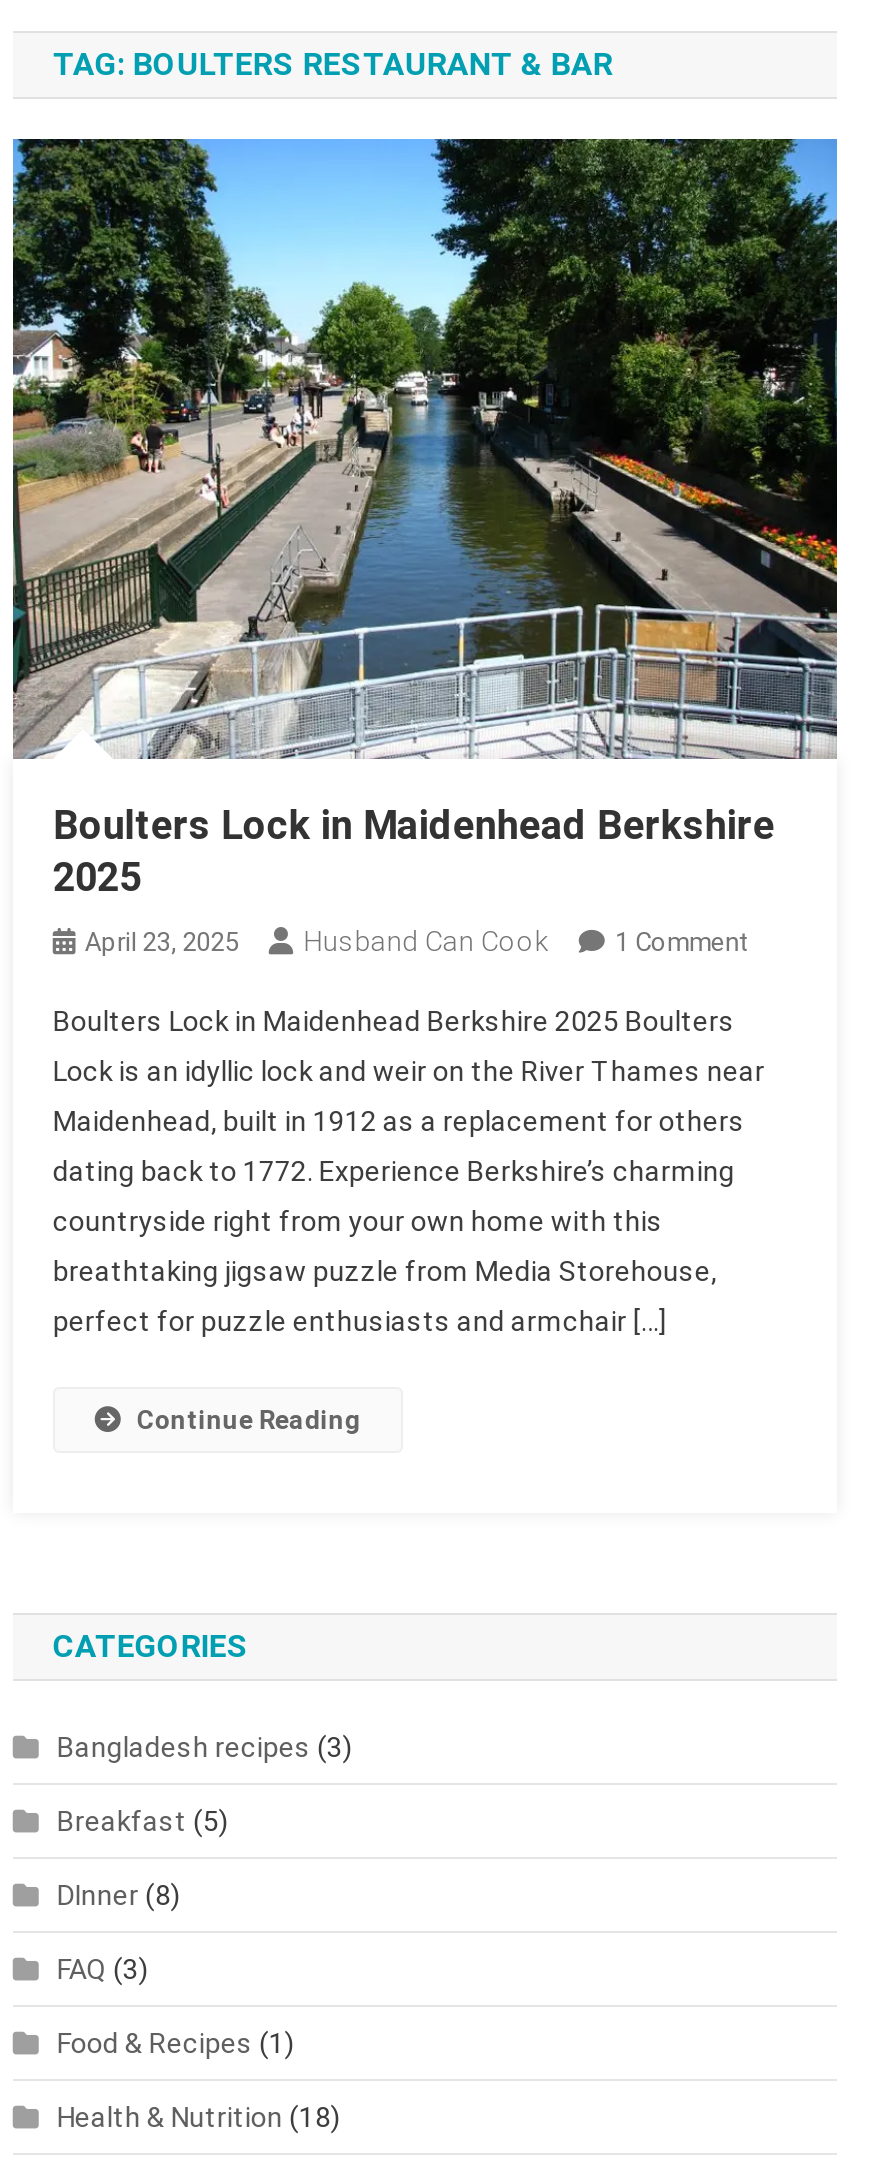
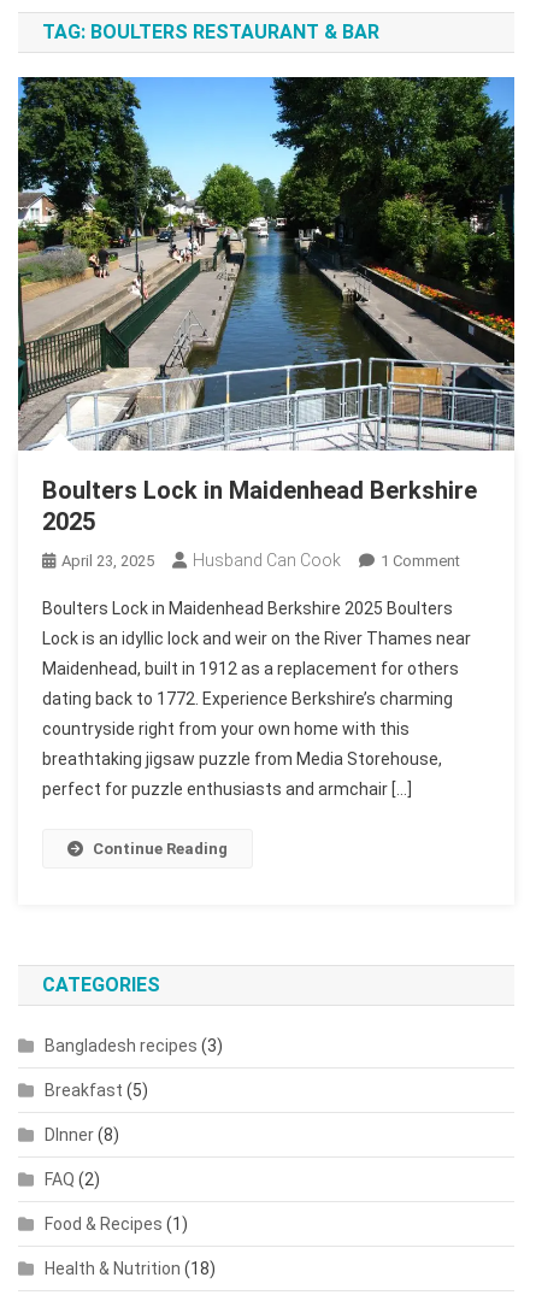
- FAQ (3)
+ FAQ (2)
